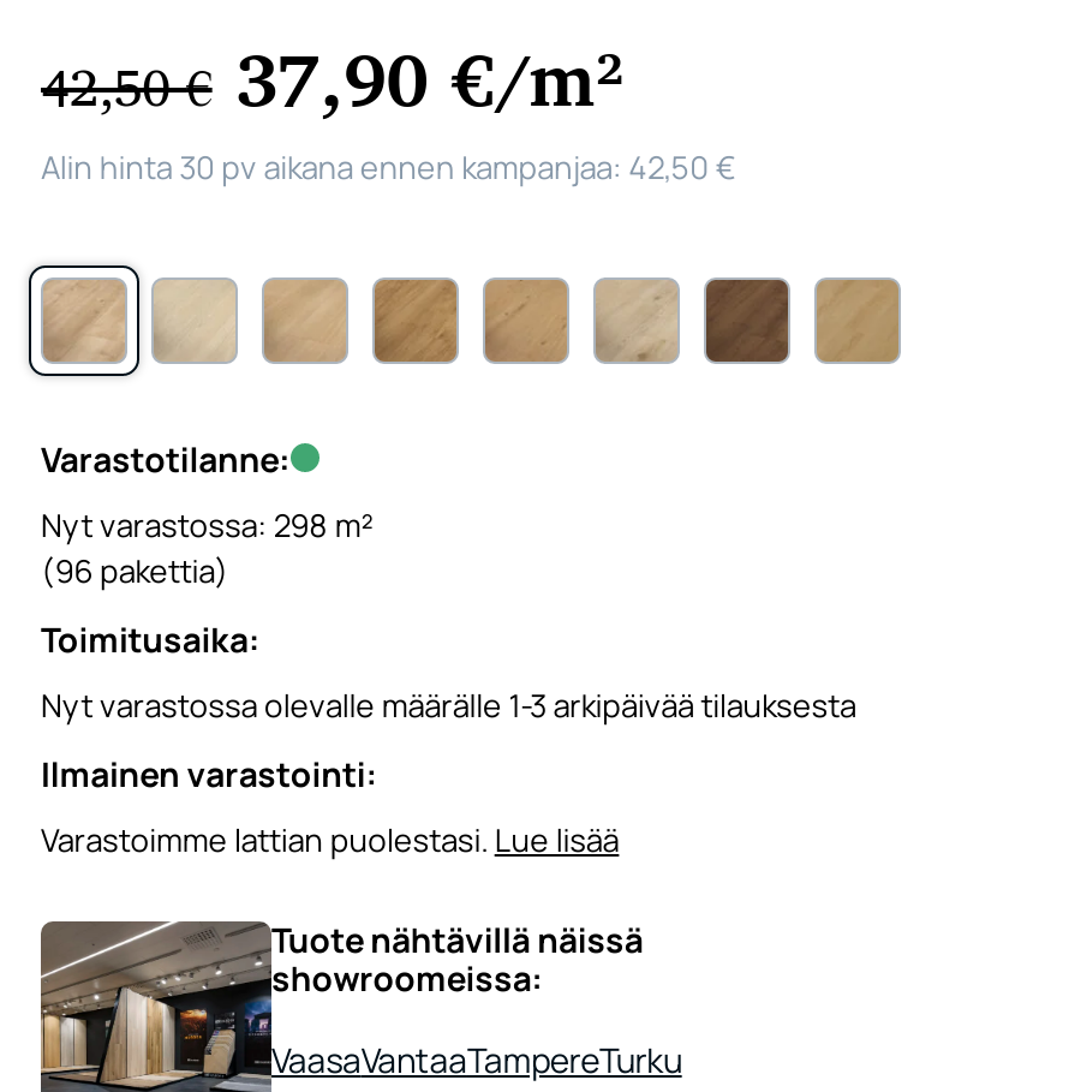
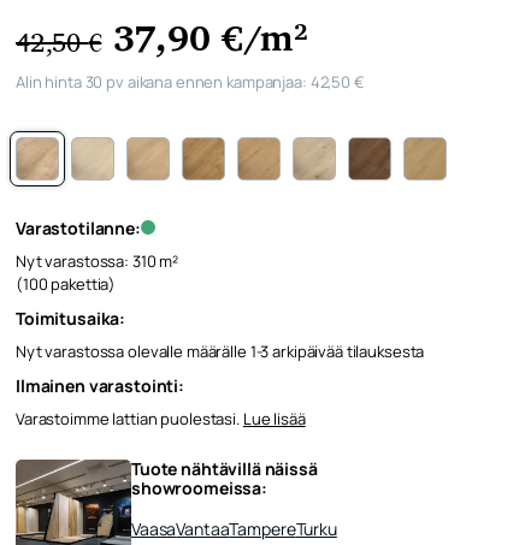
- Nyt varastossa: 298 m²
+ Nyt varastossa: 310 m²

- (96 pakettia)
+ (100 pakettia)
